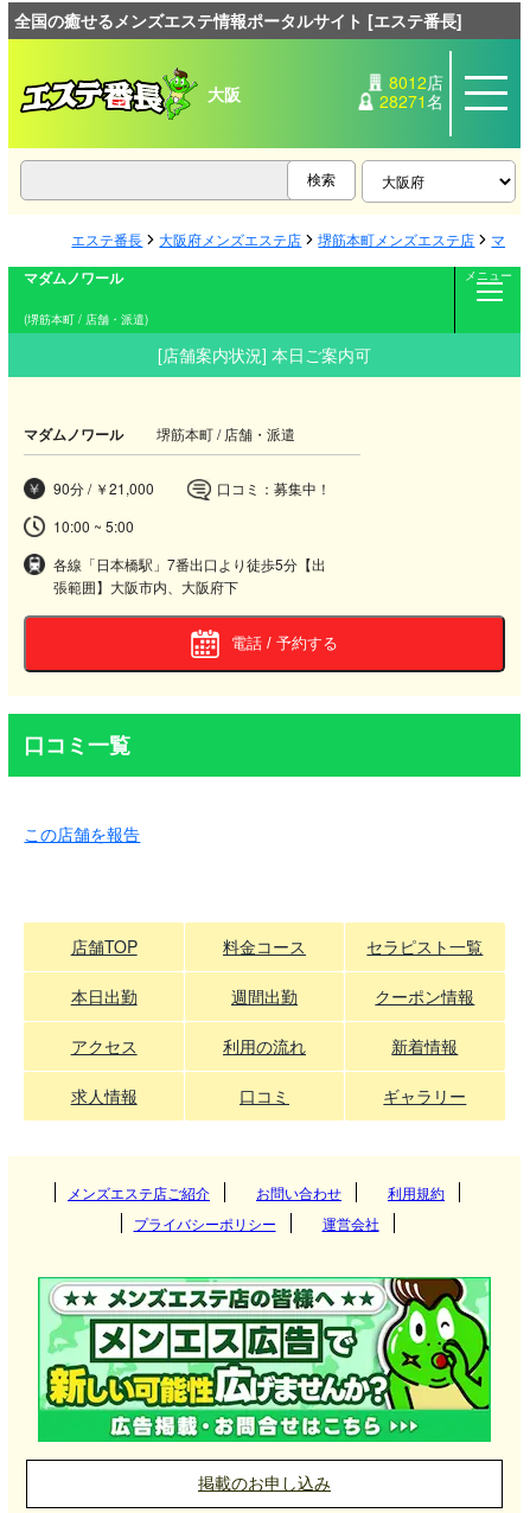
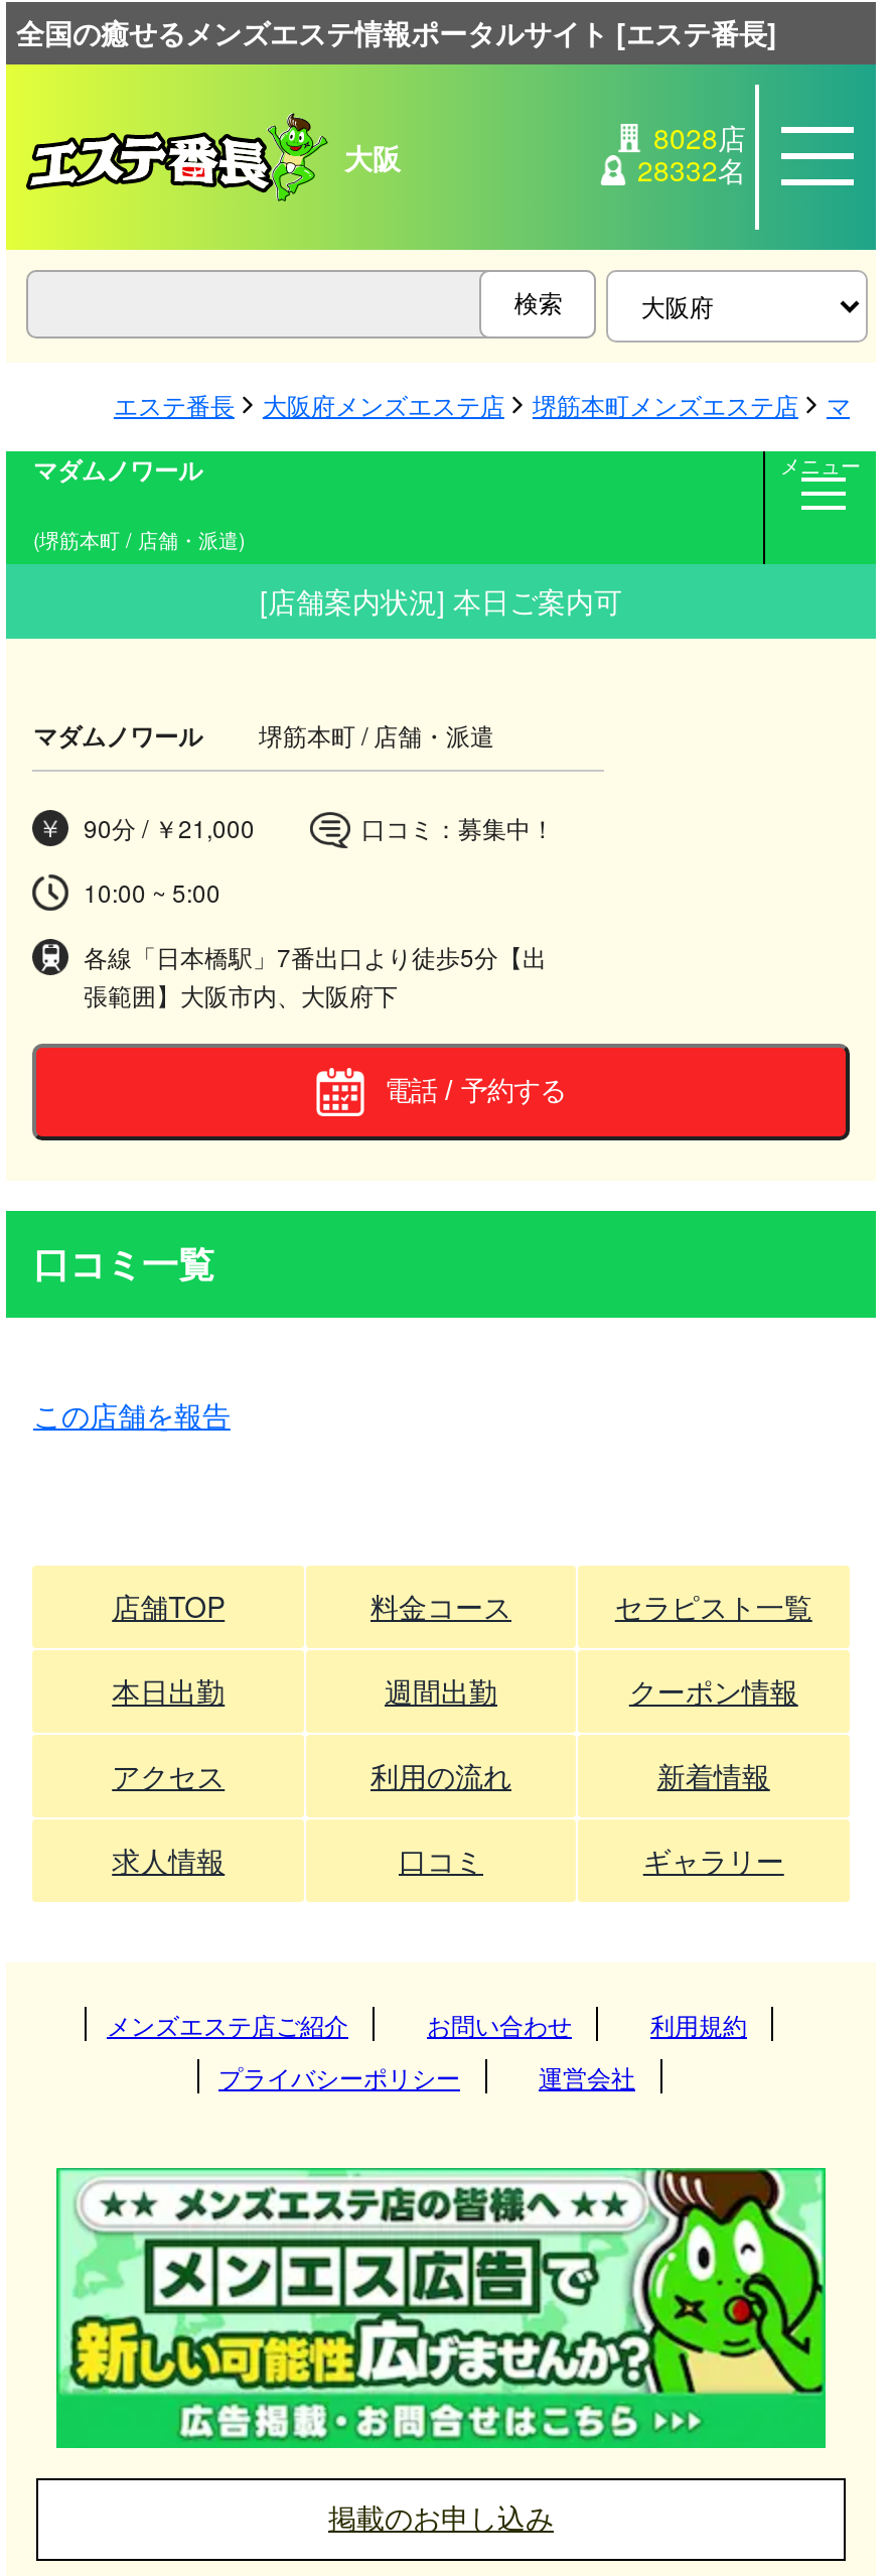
- 8012店
+ 8028店

- 28271名
+ 28332名
